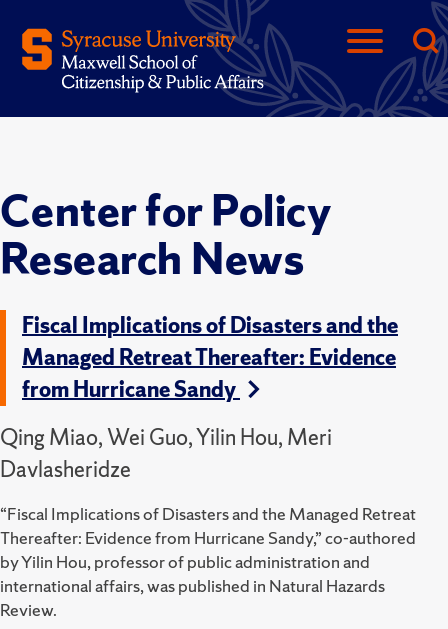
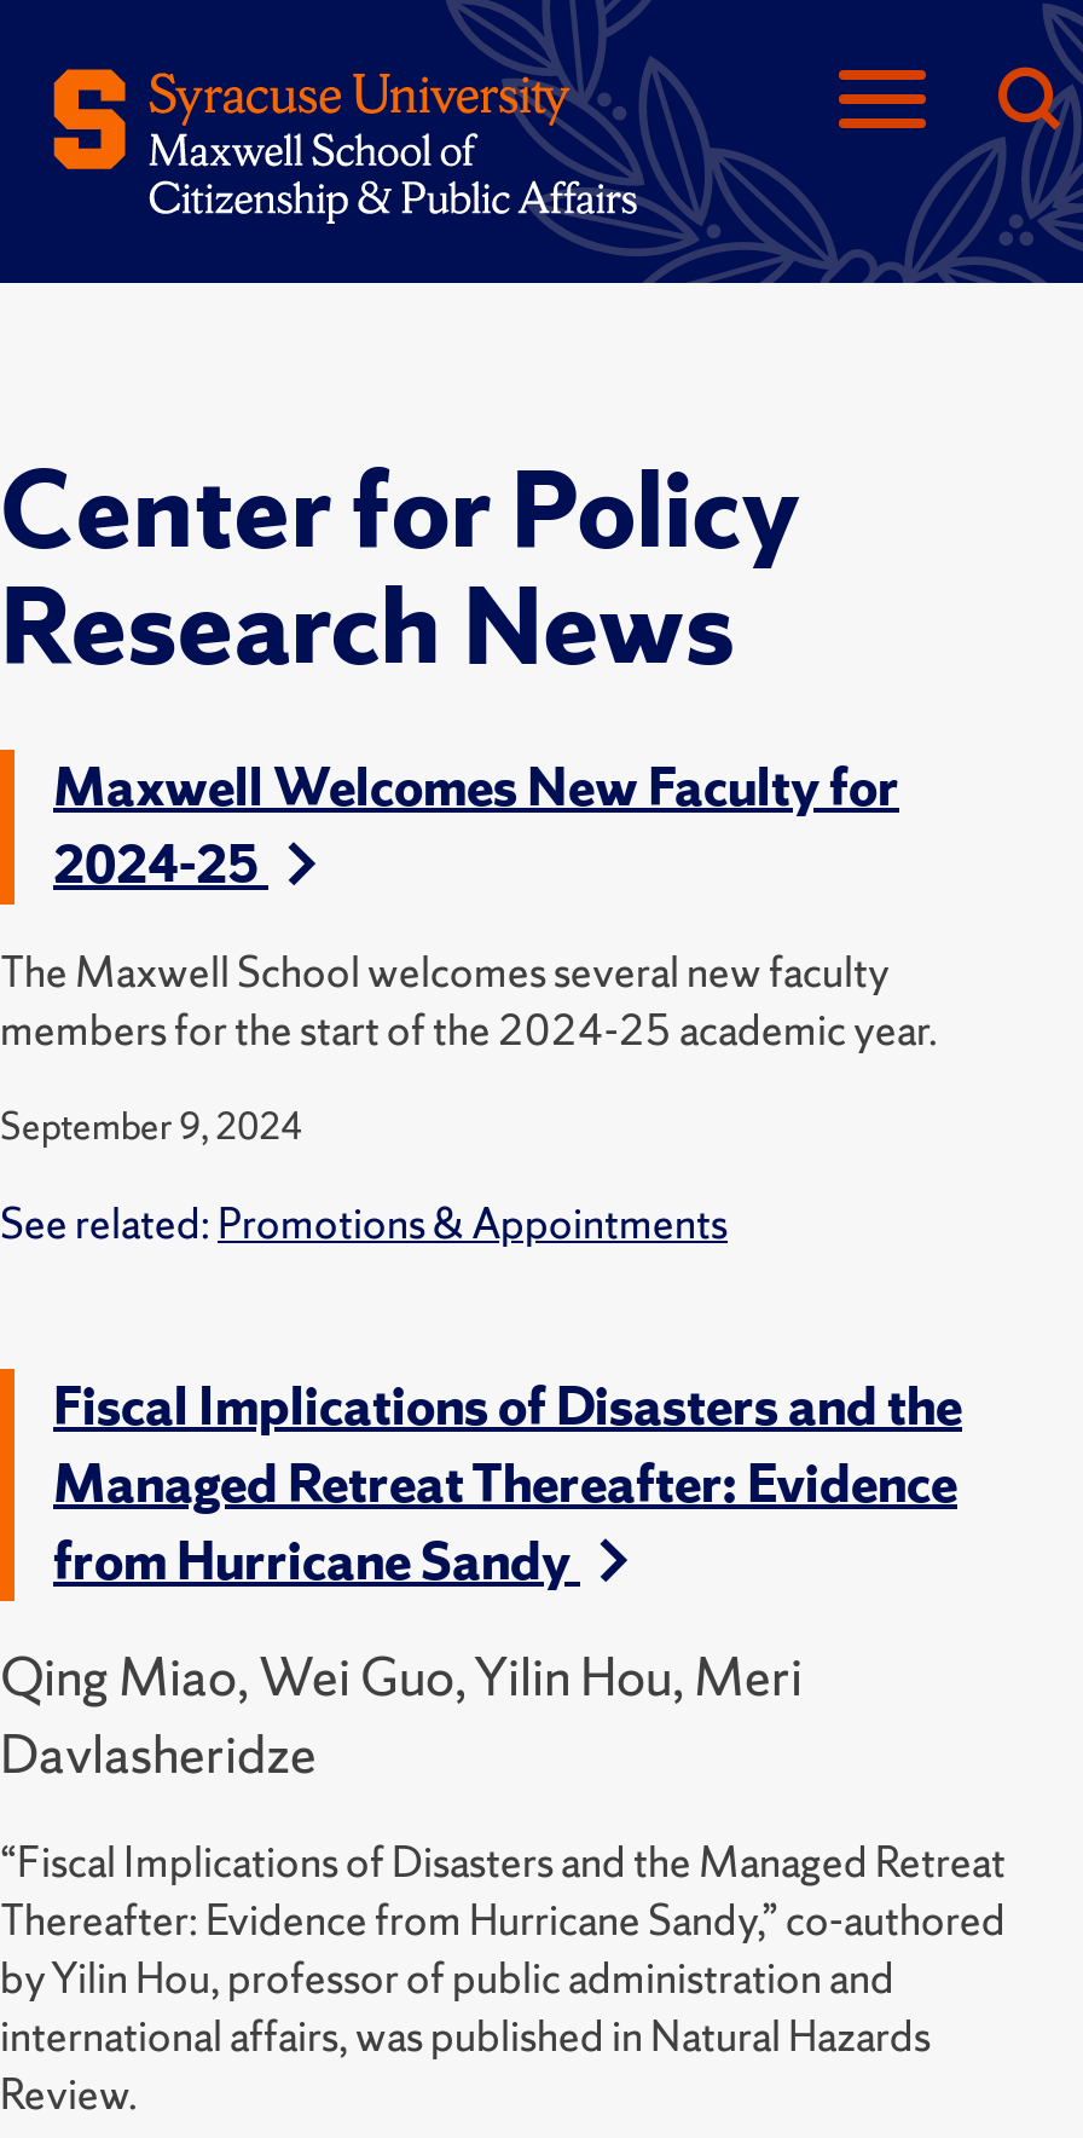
+ Maxwell Welcomes New Faculty for
+ 2024-25
+ The Maxwell School welcomes several new faculty
+ members for the start of the 2024-25 academic year.
+ September 9, 2024
+ See related: Promotions & Appointments
